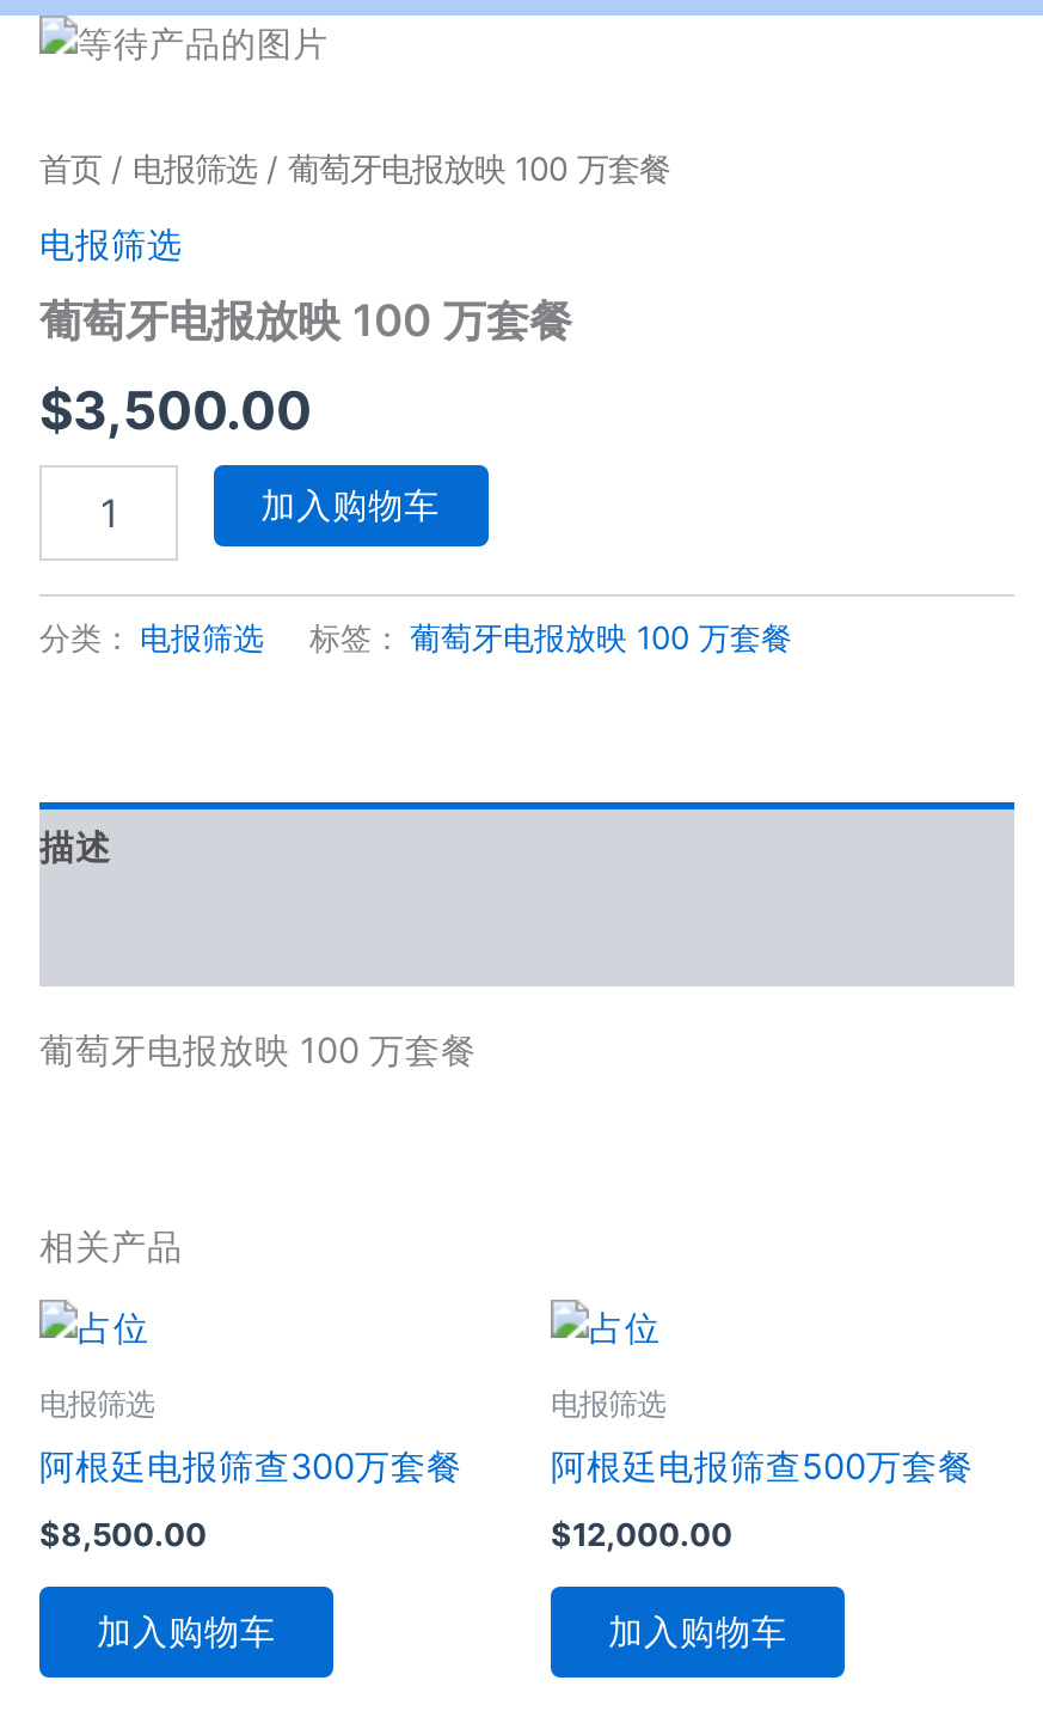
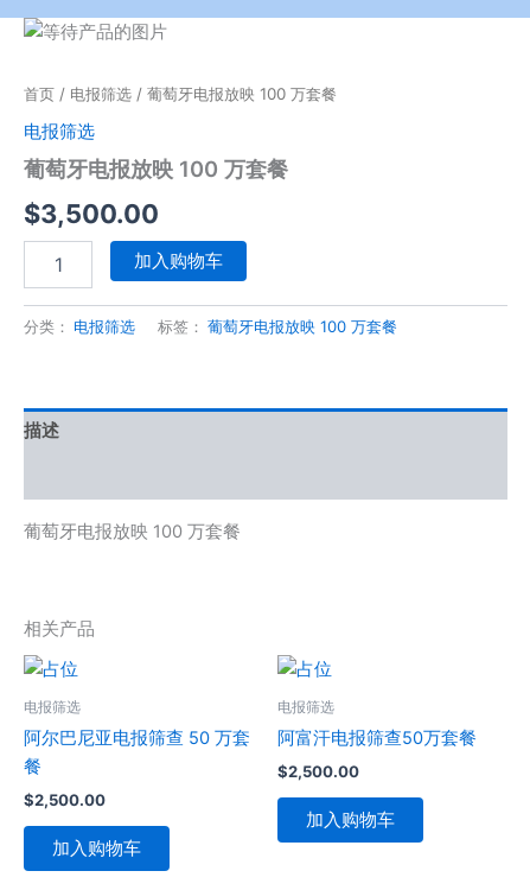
- 阿根廷电报筛查300万套餐
+ 阿尔巴尼亚电报筛查 50 万套
+ 餐

- 阿根廷电报筛查500万套餐
+ 阿富汗电报筛查50万套餐

- $8,500.00
+ $2,500.00

- $12,000.00
+ $2,500.00
